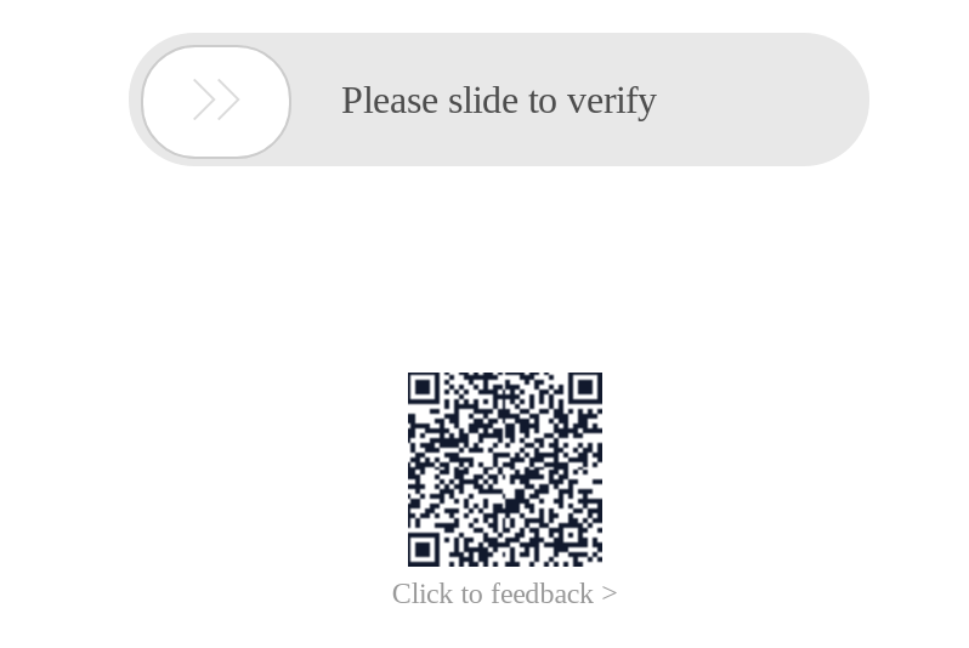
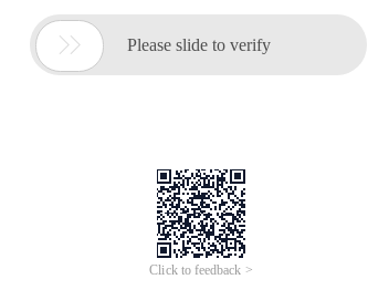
- [image]
+ [image]
